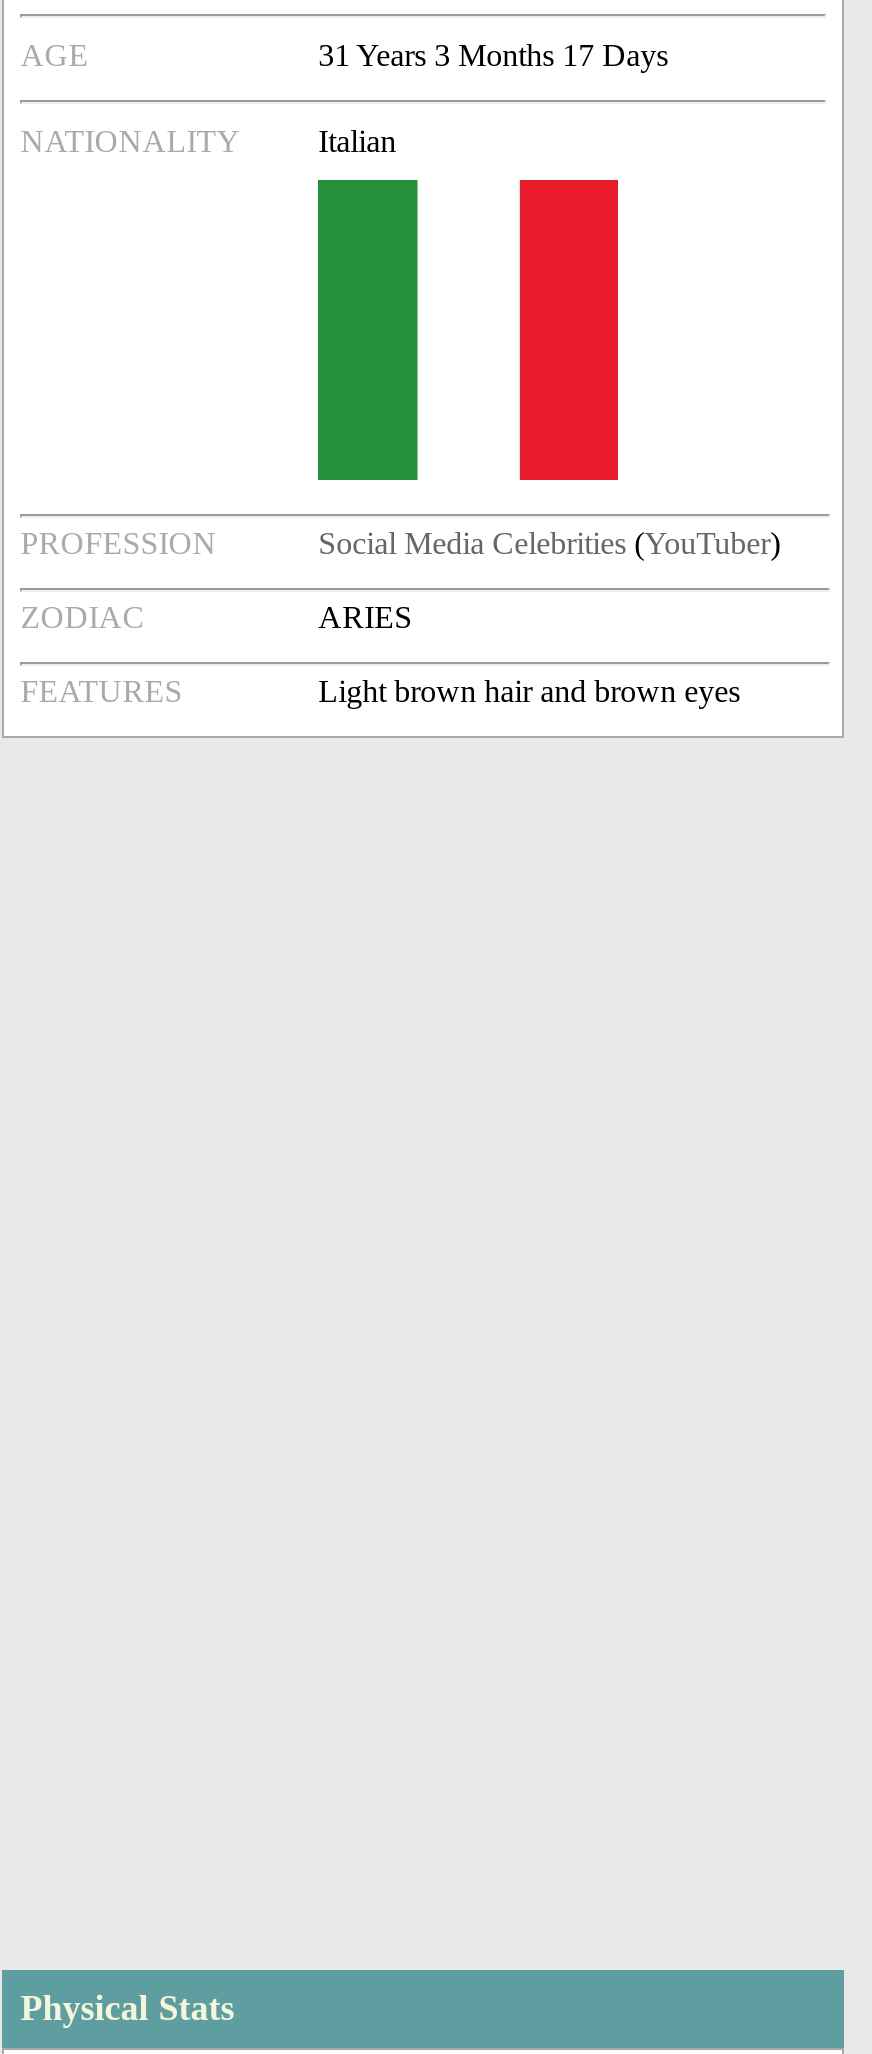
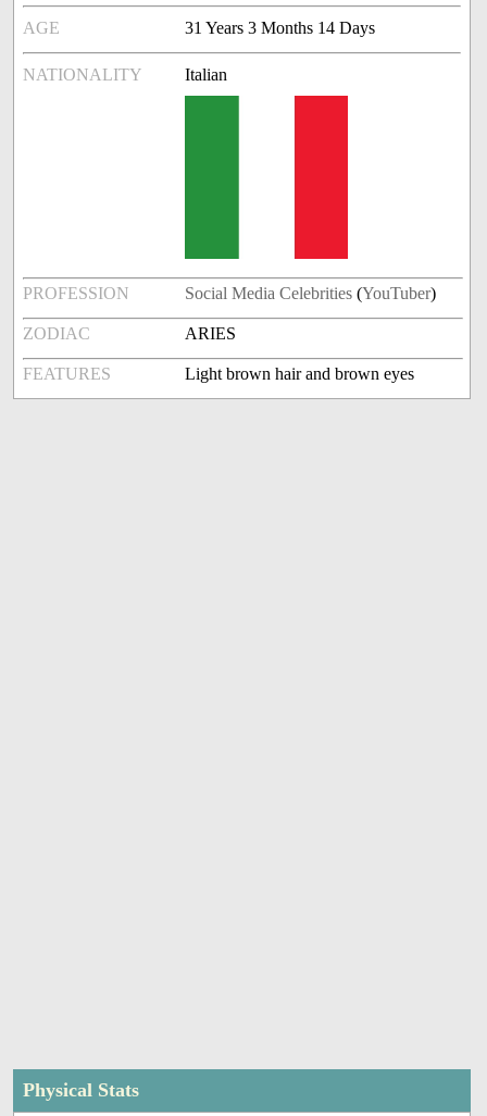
- 31 Years 3 Months 17 Days
+ 31 Years 3 Months 14 Days
